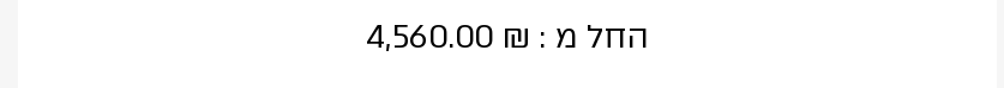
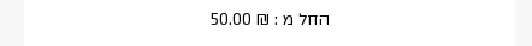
- החל מ : 4,560.00 ₪
+ החל מ : 50.00 ₪
